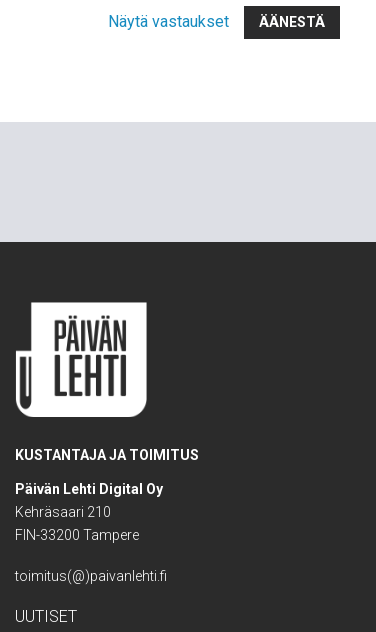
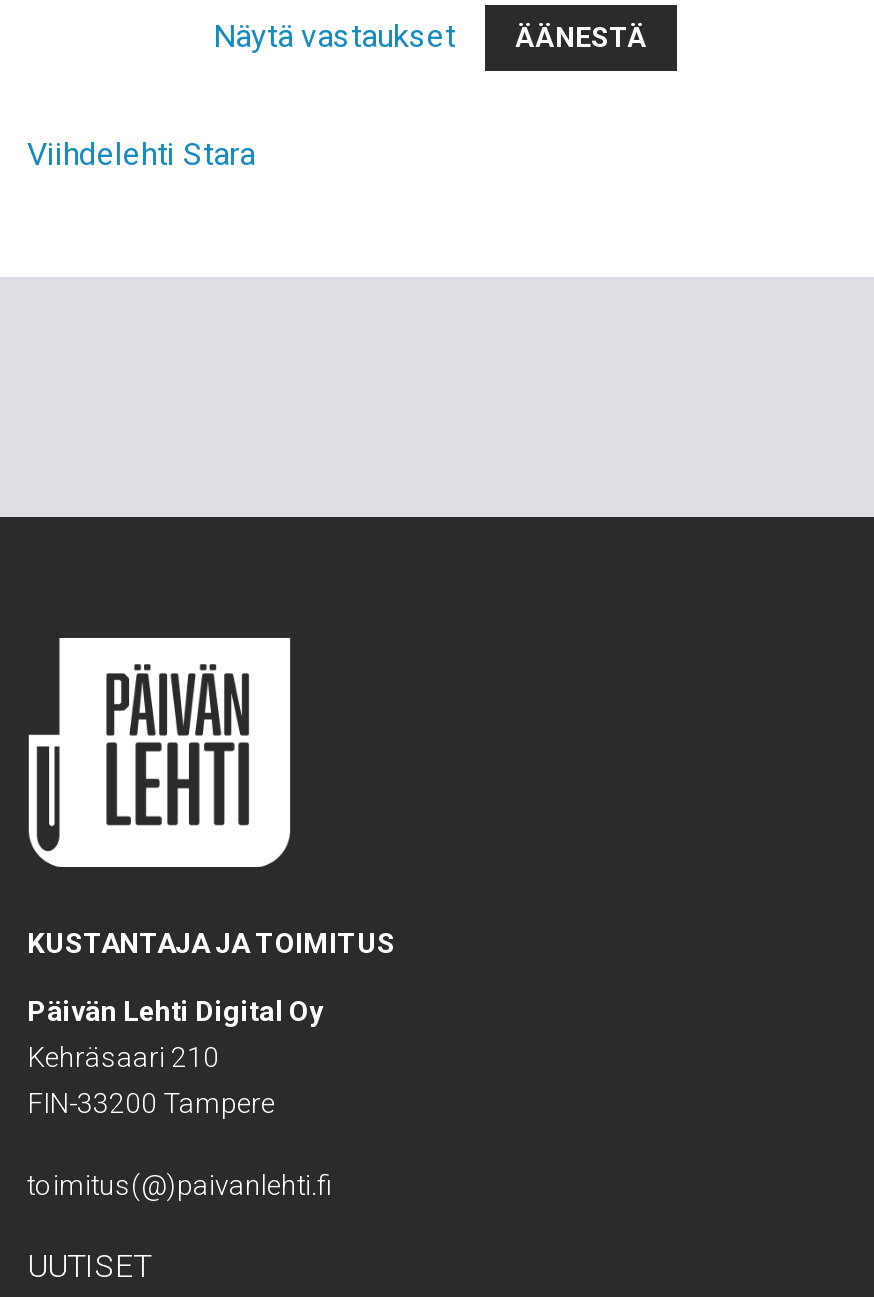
+ Viihdelehti Stara
